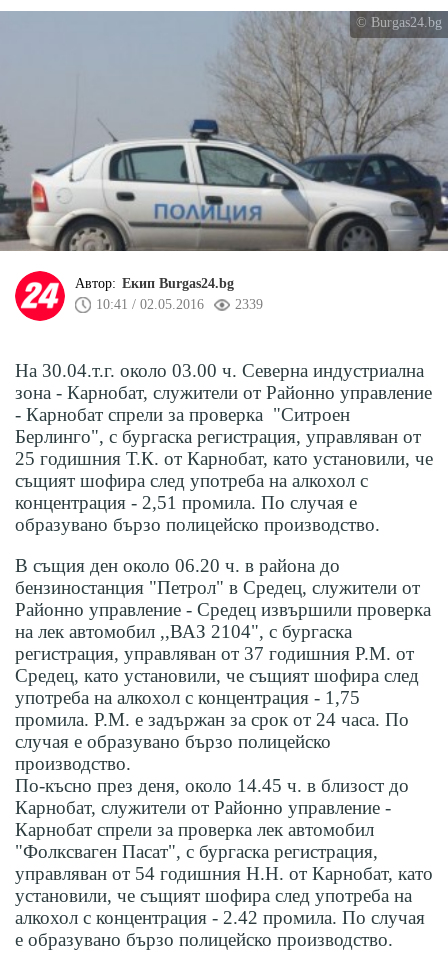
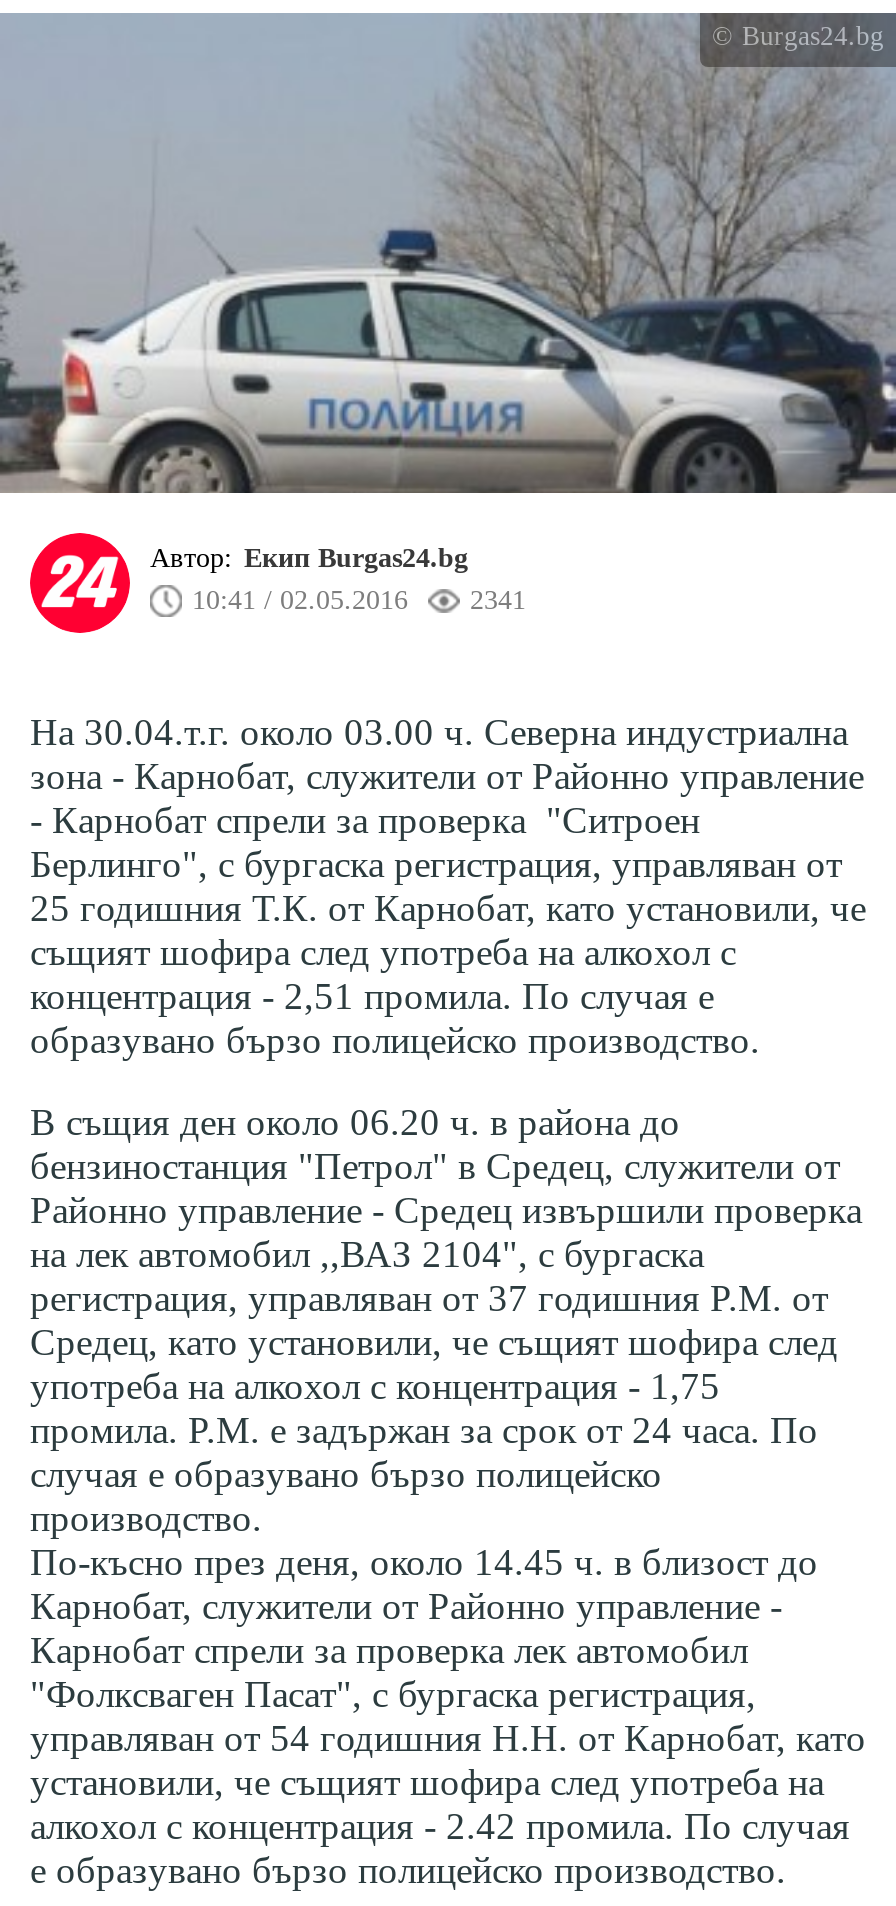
- 2339
+ 2341
